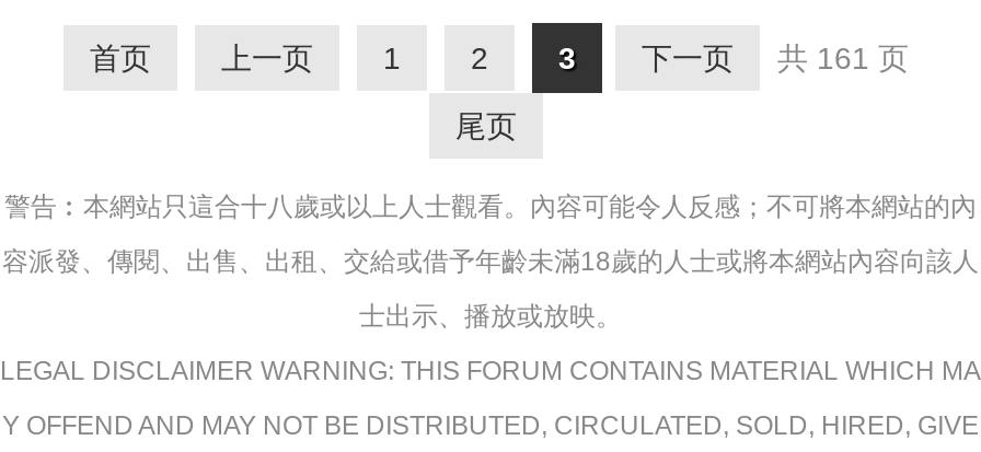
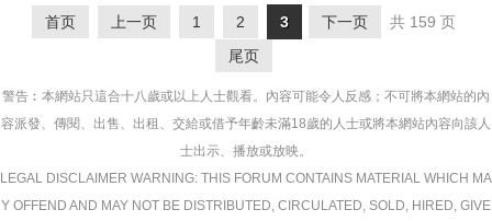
- 首页 上一页 1 2 3 下一页 共 161 页
+ 首页 上一页 1 2 3 下一页 共 159 页
